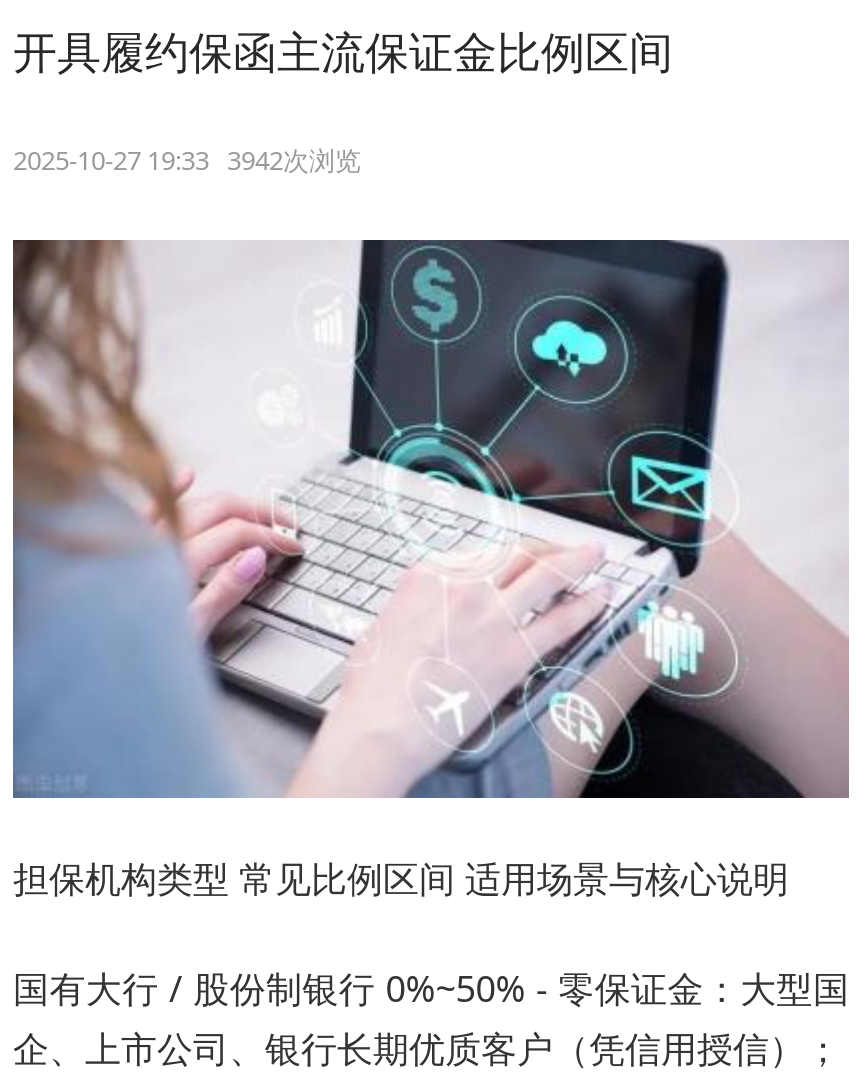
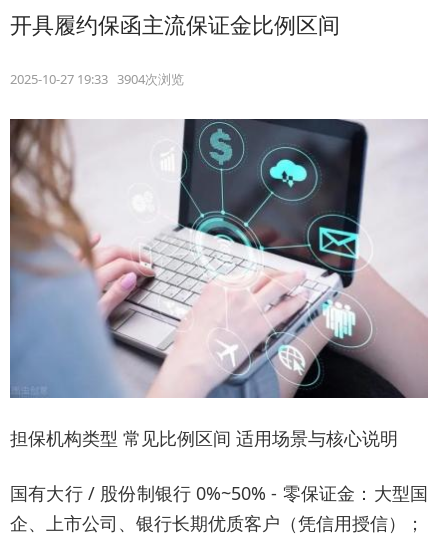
- 2025-10-27 19:33 3942次浏览
+ 2025-10-27 19:33 3904次浏览
